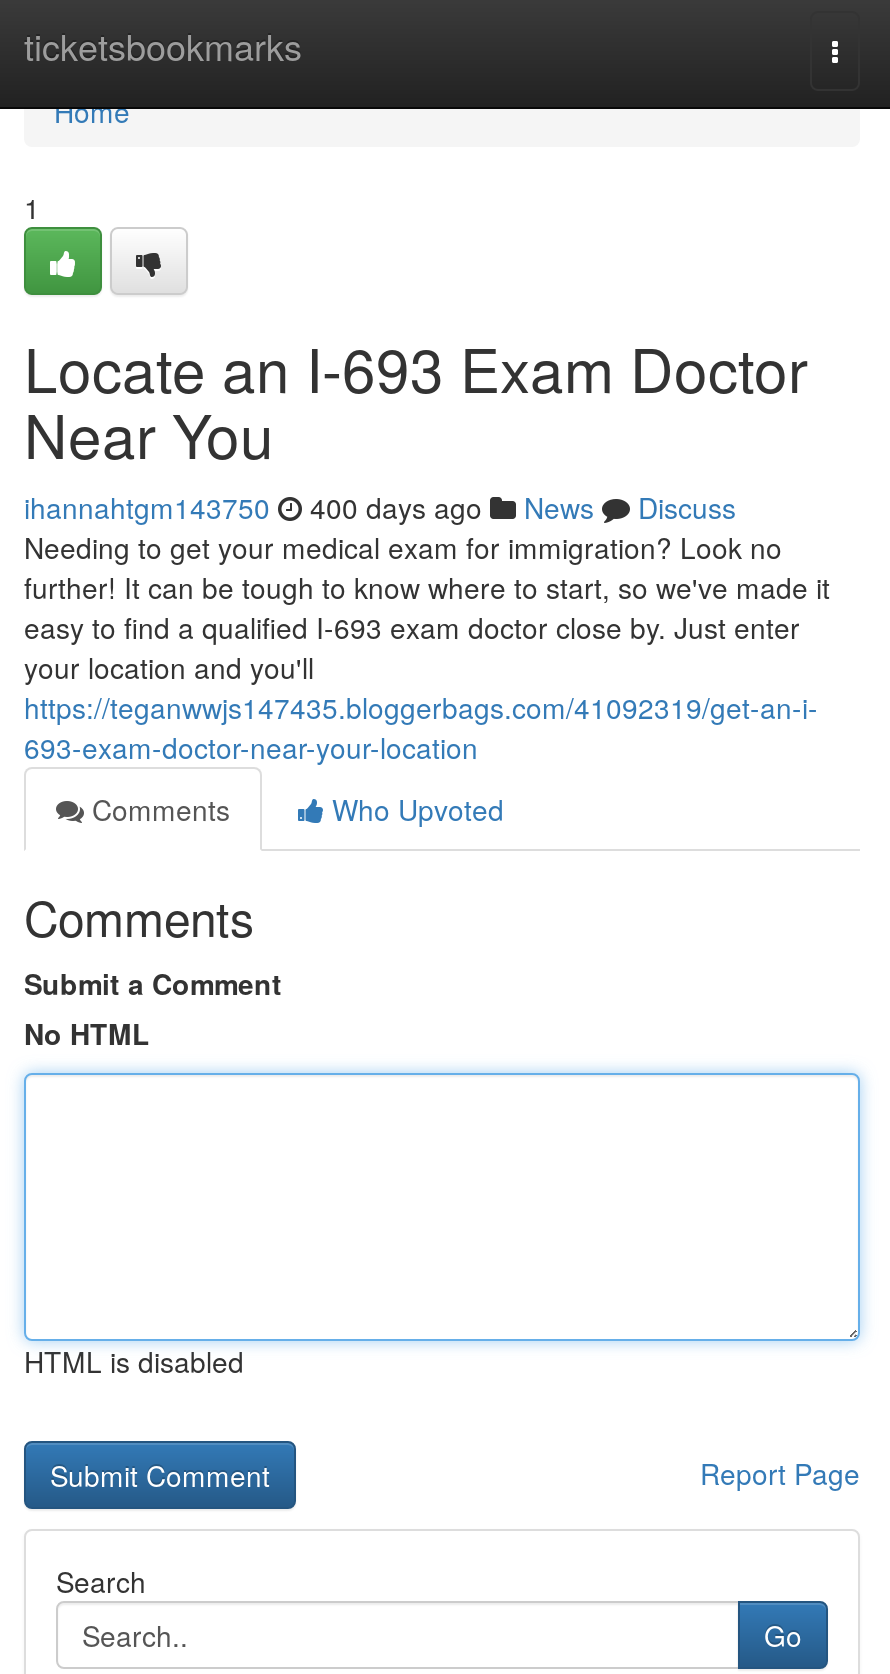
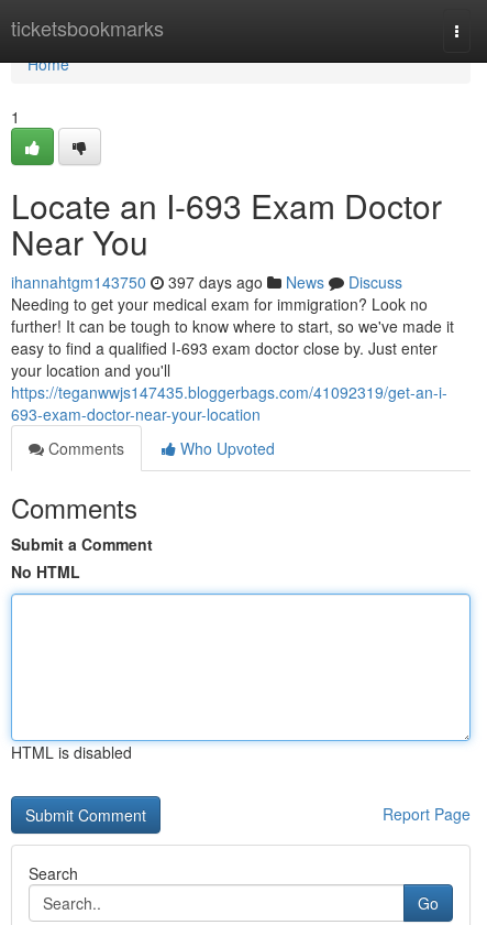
- ihannahtgm143750 400 days ago News Discuss
+ ihannahtgm143750 397 days ago News Discuss
